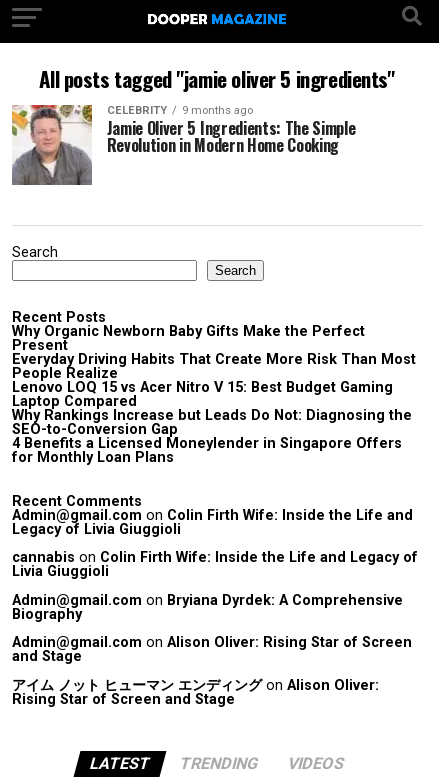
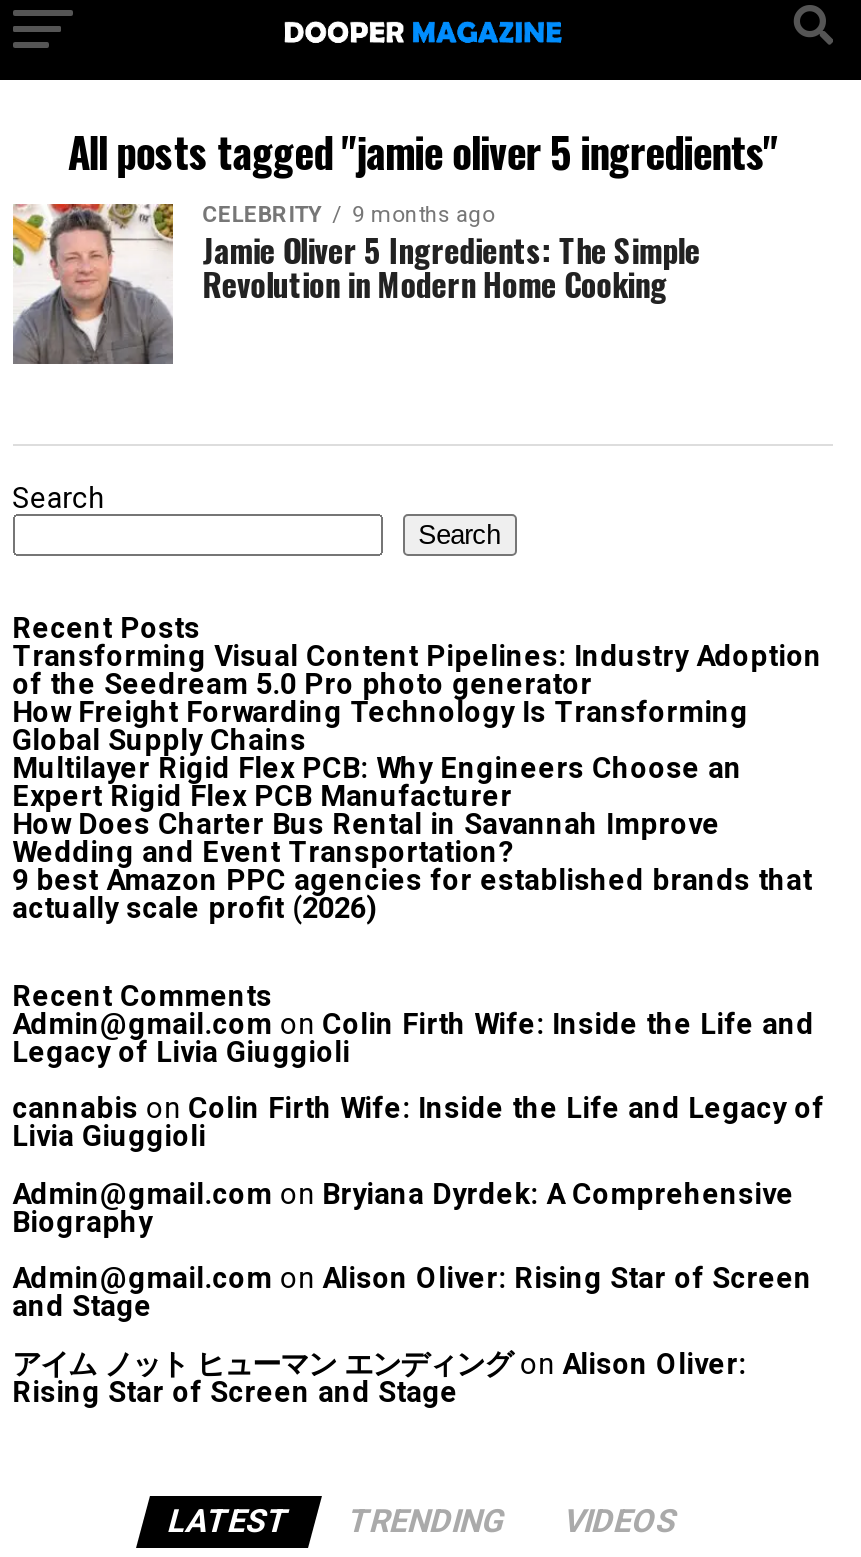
- Why Organic Newborn Baby Gifts Make the Perfect
- Present
- Everyday Driving Habits That Create More Risk Than Most
- People Realize
- Lenovo LOQ 15 vs Acer Nitro V 15: Best Budget Gaming
- Laptop Compared
- Why Rankings Increase but Leads Do Not: Diagnosing the
- SEO-to-Conversion Gap
- 4 Benefits a Licensed Moneylender in Singapore Offers
- for Monthly Loan Plans
+ Transforming Visual Content Pipelines: Industry Adoption
+ of the Seedream 5.0 Pro photo generator
+ How Freight Forwarding Technology Is Transforming
+ Global Supply Chains
+ Multilayer Rigid Flex PCB: Why Engineers Choose an
+ Expert Rigid Flex PCB Manufacturer
+ How Does Charter Bus Rental in Savannah Improve
+ Wedding and Event Transportation?
+ 9 best Amazon PPC agencies for established brands that
+ actually scale profit (2026)
